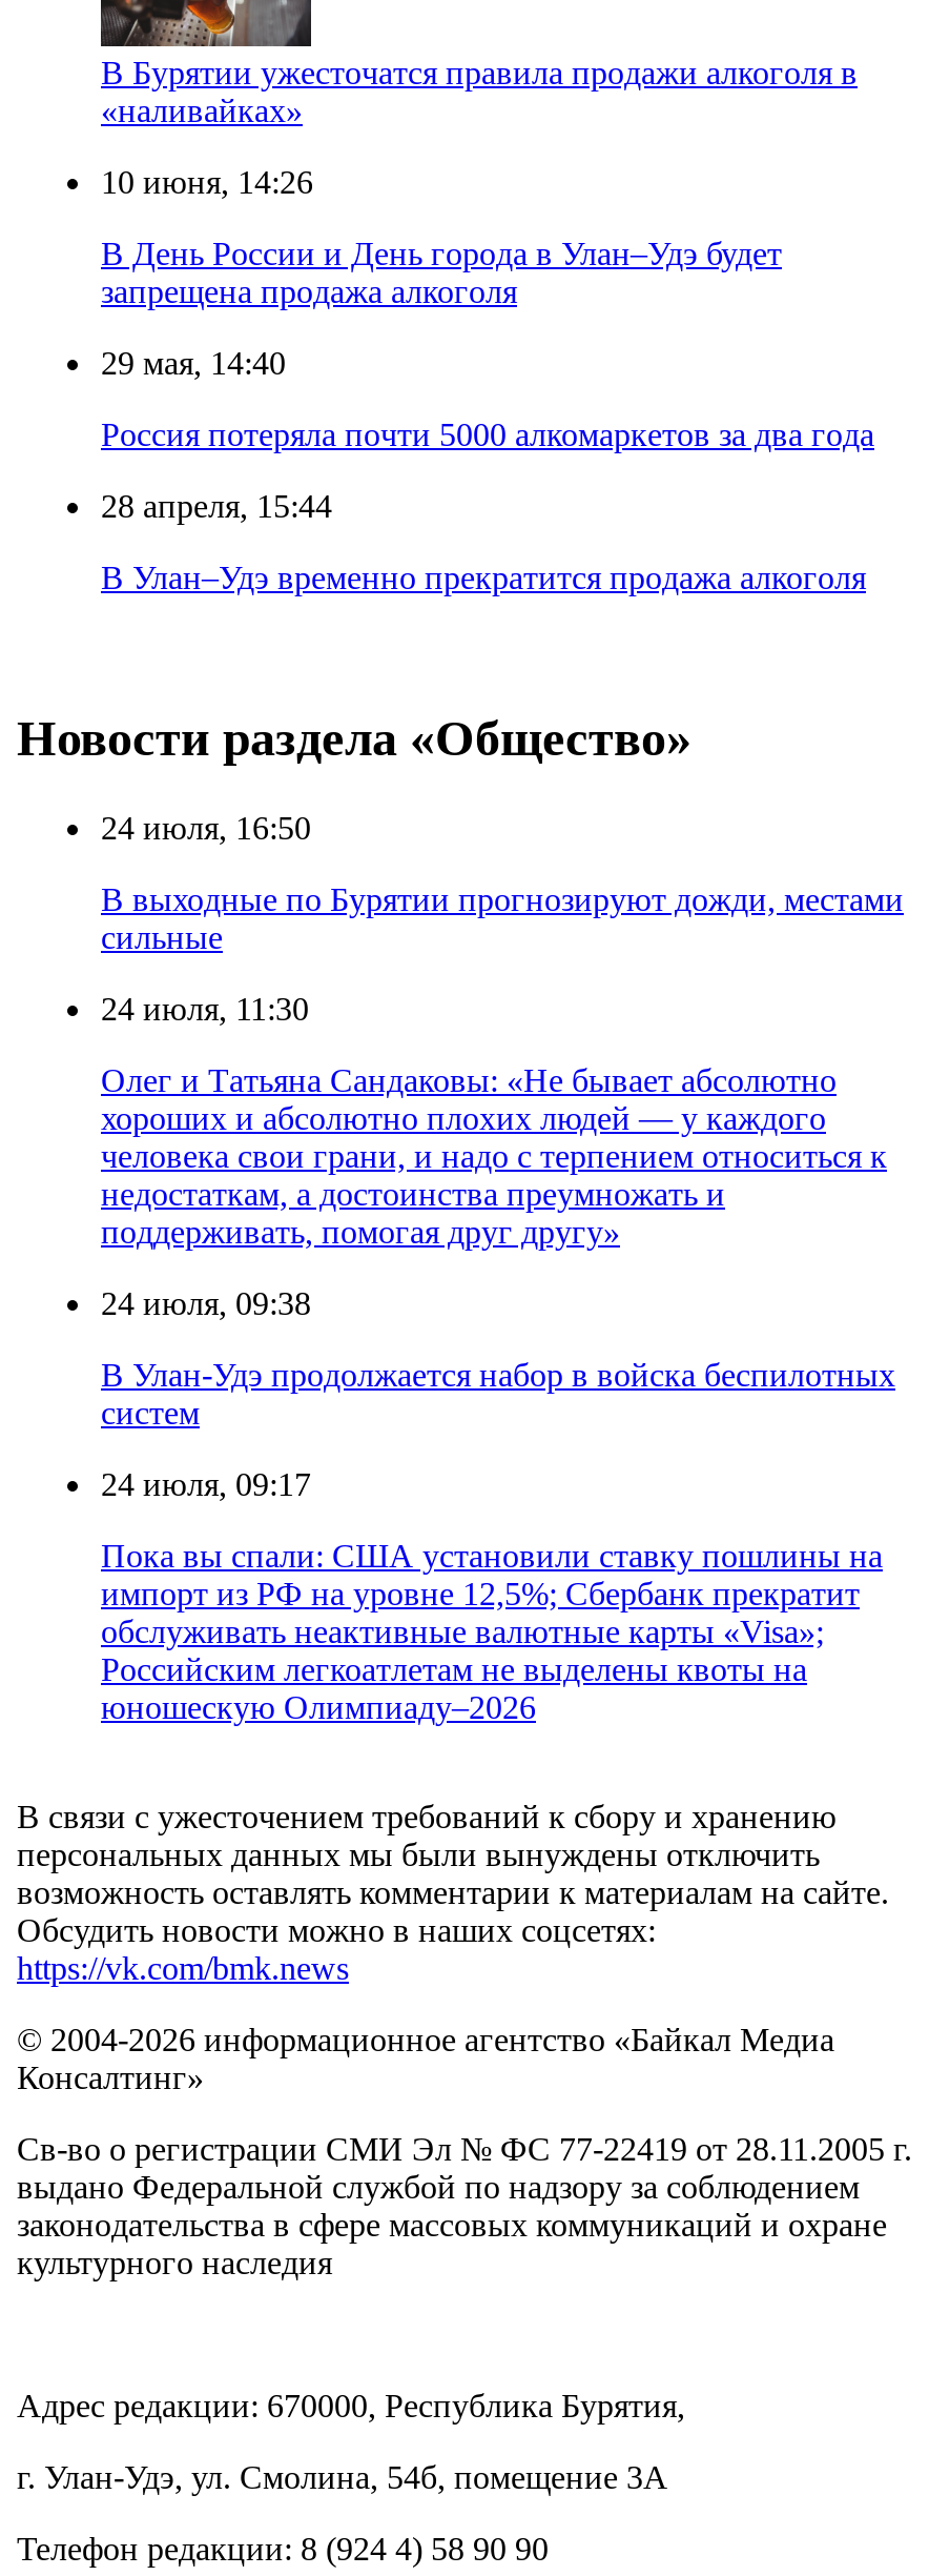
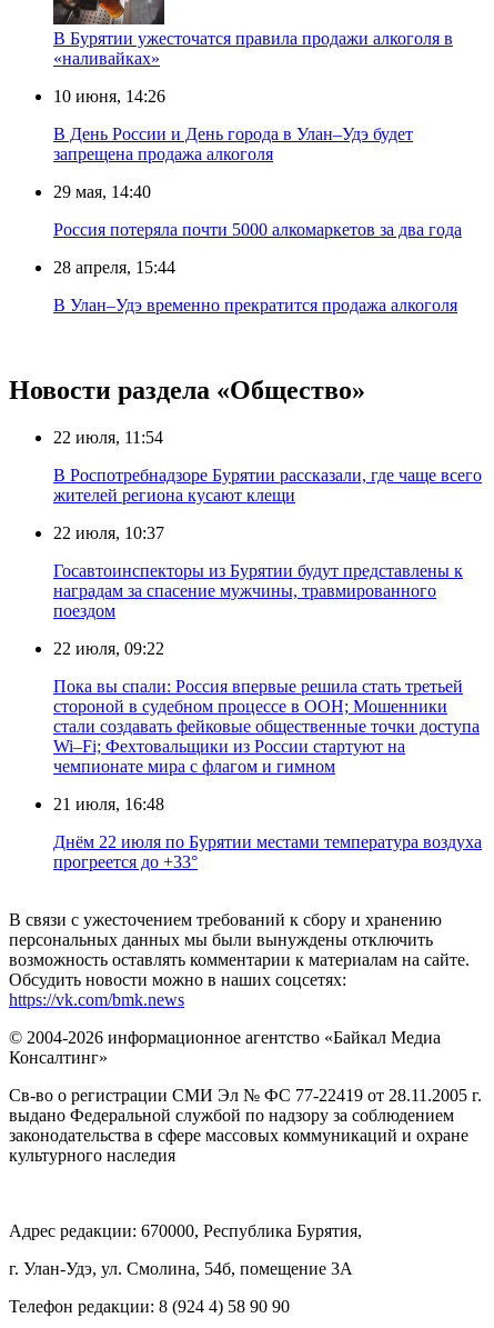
- 24 июля, 16:50
+ 22 июля, 11:54

- В выходные по Бурятии прогнозируют дожди, местами
- сильные
+ В Роспотребнадзоре Бурятии рассказали, где чаще всего
+ жителей региона кусают клещи

- 24 июля, 11:30
+ 22 июля, 10:37

- Олег и Татьяна Сандаковы: «Не бывает абсолютно
- хороших и абсолютно плохих людей — у каждого
- человека свои грани, и надо с терпением относиться к
- недостаткам, а достоинства преумножать и
- поддерживать, помогая друг другу»
+ Госавтоинспекторы из Бурятии будут представлены к
+ наградам за спасение мужчины, травмированного
+ поездом

- 24 июля, 09:38
+ 22 июля, 09:22

- В Улан-Удэ продолжается набор в войска беспилотных
- систем
+ Пока вы спали: Россия впервые решила стать третьей
+ стороной в судебном процессе в ООН; Мошенники
+ стали создавать фейковые общественные точки доступа
+ Wi–Fi; Фехтовальщики из России стартуют на
+ чемпионате мира с флагом и гимном

- 24 июля, 09:17
+ 21 июля, 16:48

- Пока вы спали: США установили ставку пошлины на
- импорт из РФ на уровне 12,5%; Сбербанк прекратит
- обслуживать неактивные валютные карты «Visa»;
- Российским легкоатлетам не выделены квоты на
- юношескую Олимпиаду–2026
+ Днём 22 июля по Бурятии местами температура воздуха
+ прогреется до +33°
